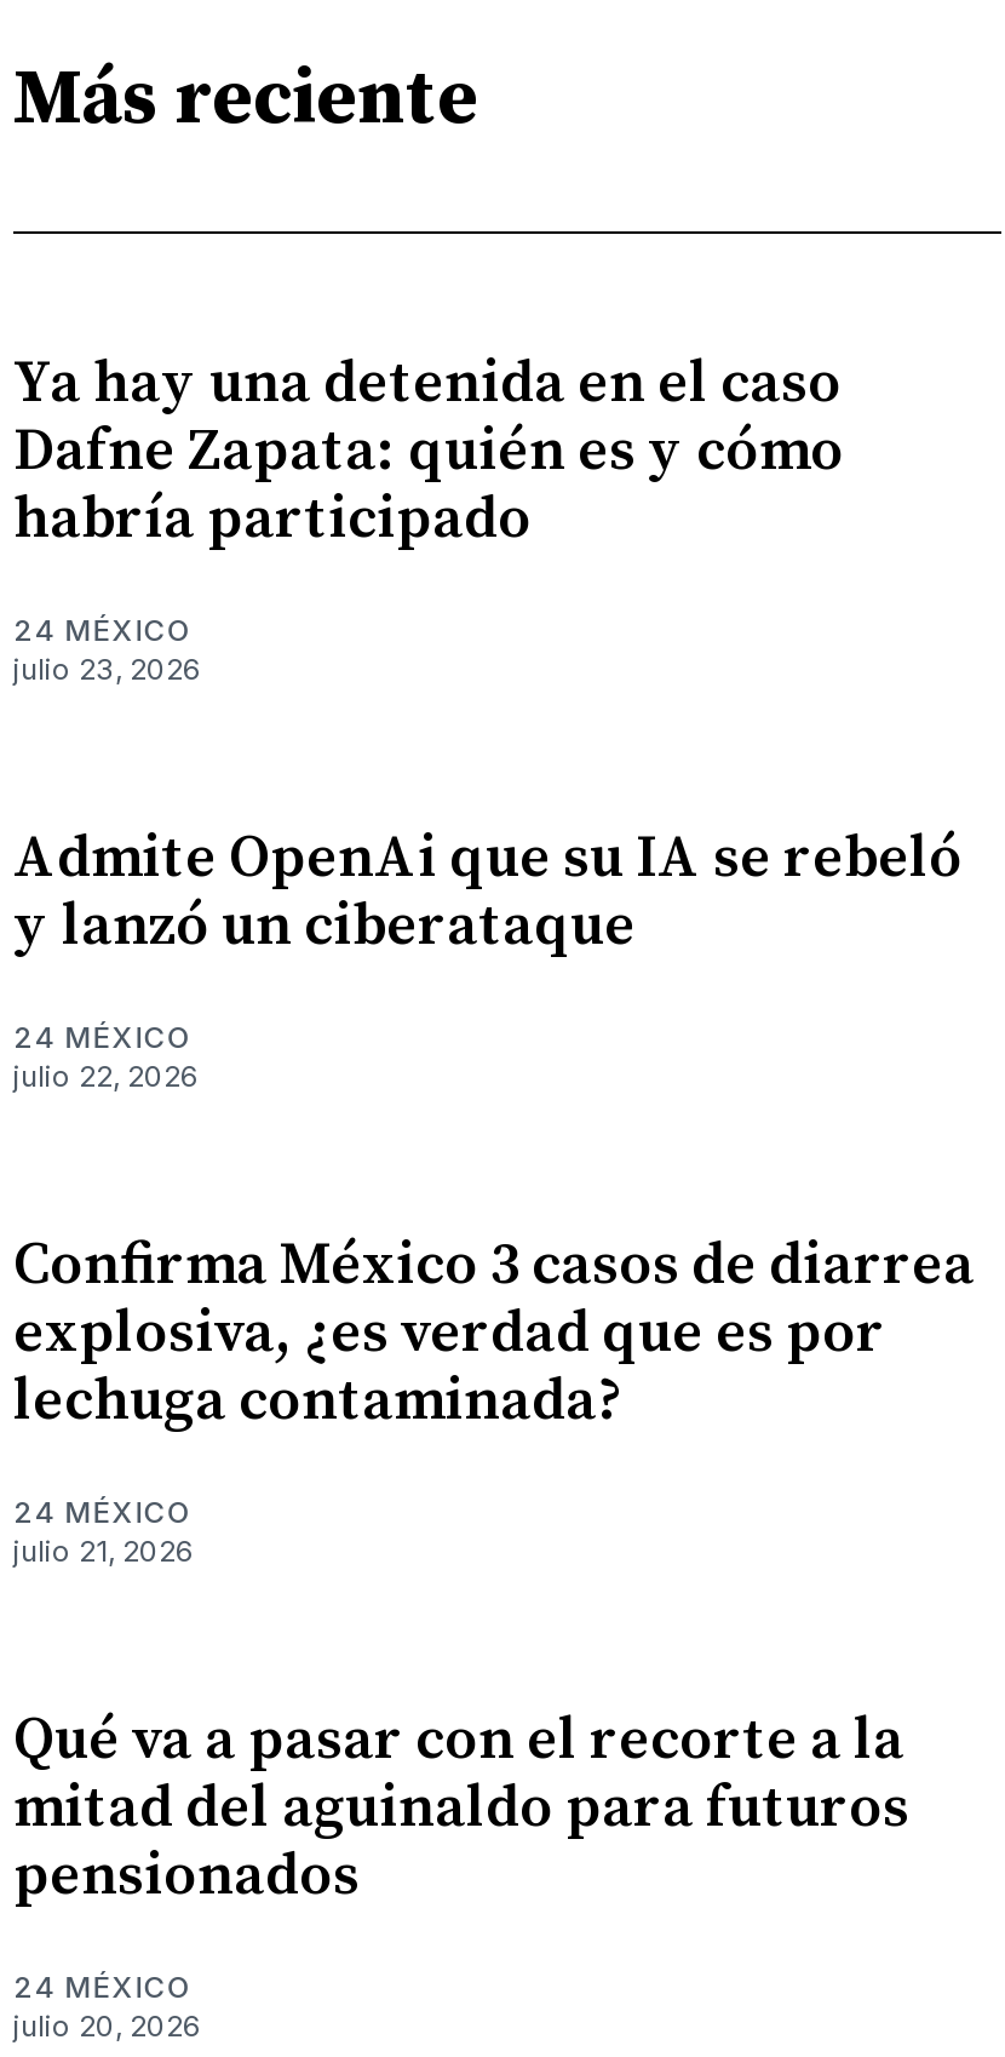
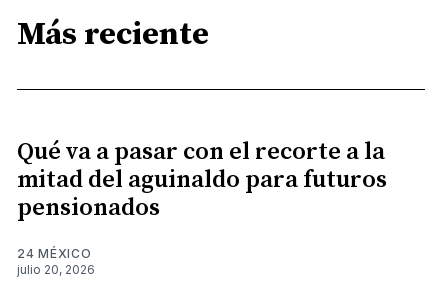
- Ya hay una detenida en el caso
- Dafne Zapata: quién es y cómo
- habría participado
- 24 MÉXICO
- julio 23, 2026
- Admite OpenAi que su IA se rebeló
- y lanzó un ciberataque
- 24 MÉXICO
- julio 22, 2026
- Confirma México 3 casos de diarrea
- explosiva, ¿es verdad que es por
- lechuga contaminada?
- 24 MÉXICO
- julio 21, 2026
